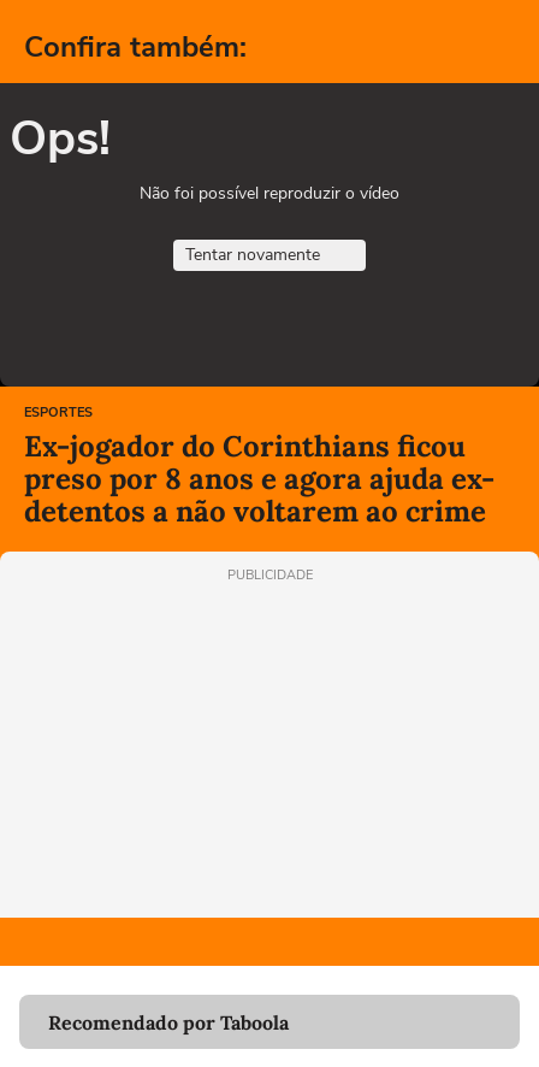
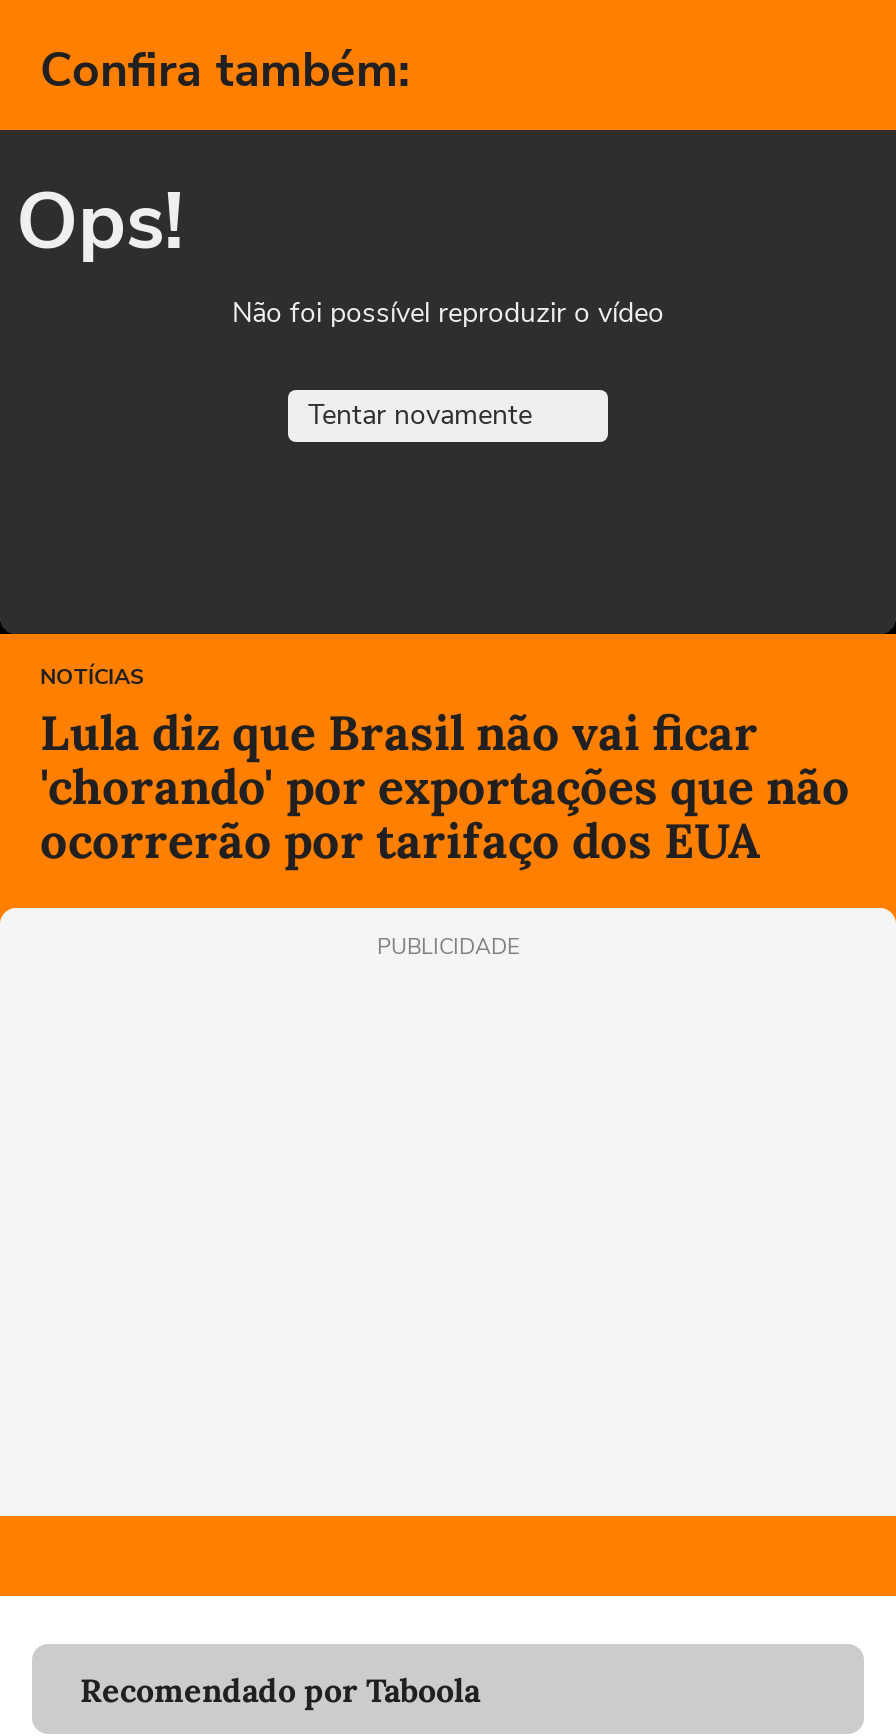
- ESPORTES
- Ex-jogador do Corinthians ficou
- preso por 8 anos e agora ajuda ex-
- detentos a não voltarem ao crime
+ NOTÍCIAS
+ Lula diz que Brasil não vai ficar
+ 'chorando' por exportações que não
+ ocorrerão por tarifaço dos EUA
